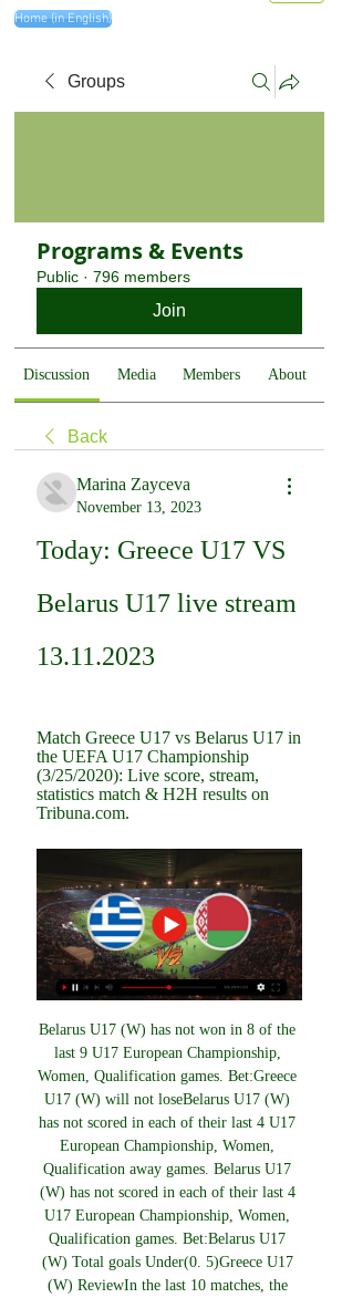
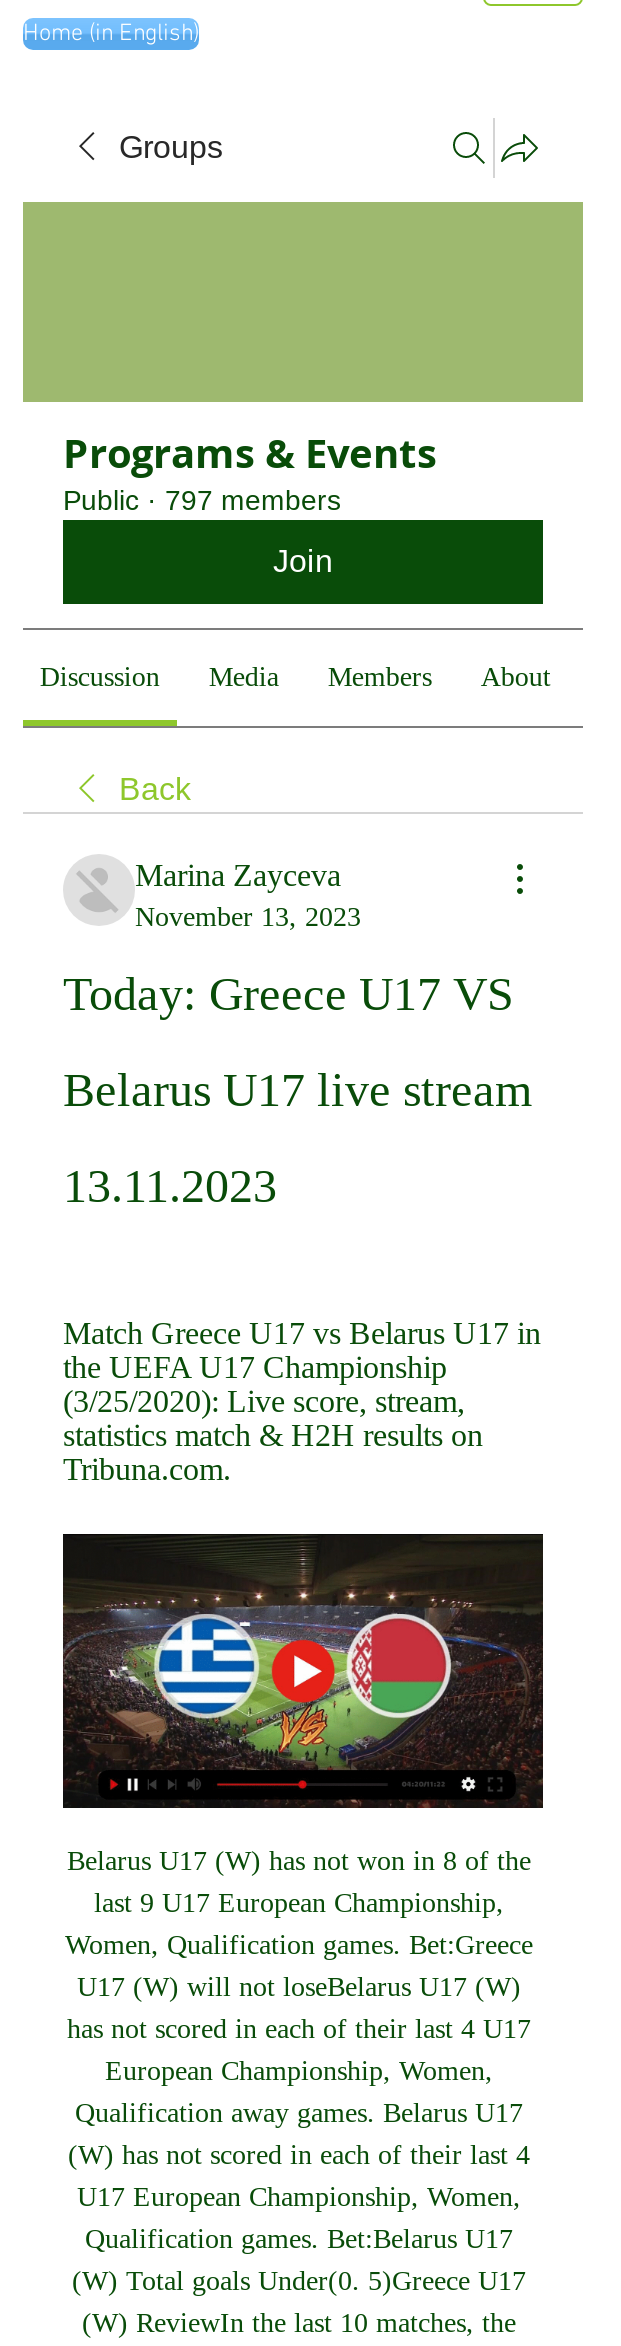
- Public · 796 members
+ Public · 797 members
